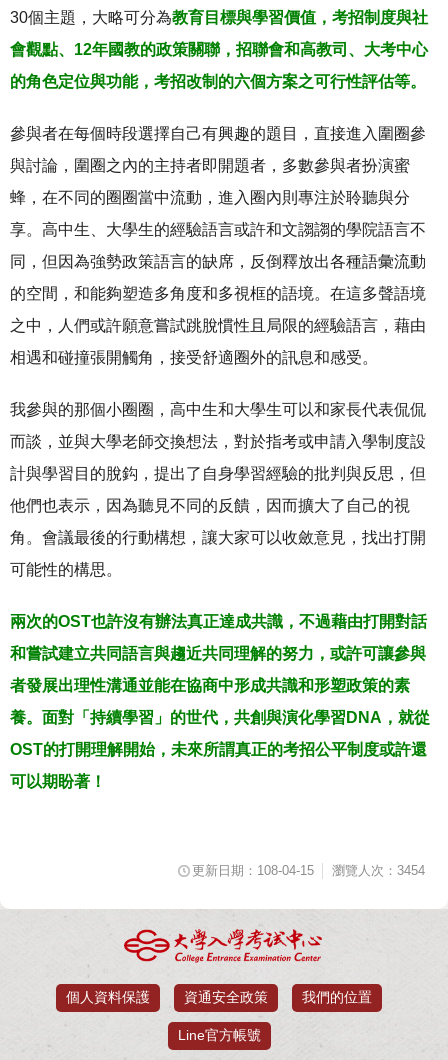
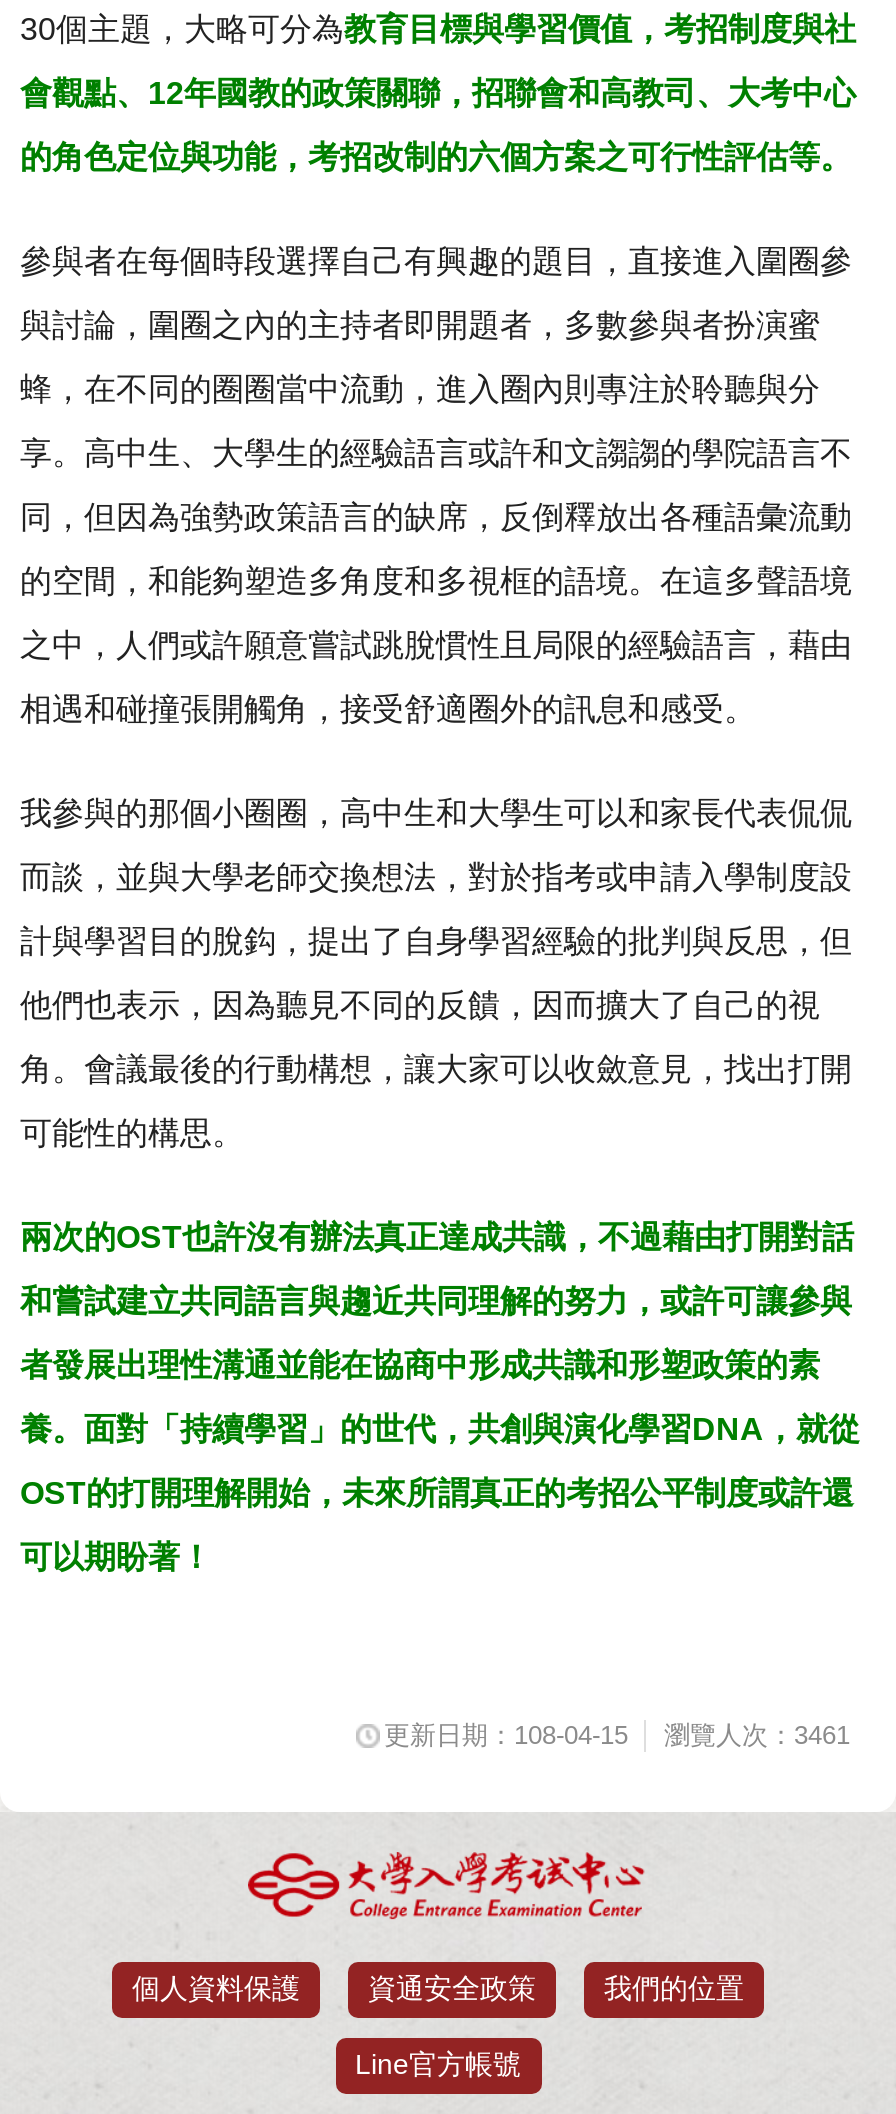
- 更新日期：108-04-15 瀏覽人次：3454
+ 更新日期：108-04-15 瀏覽人次：3461
